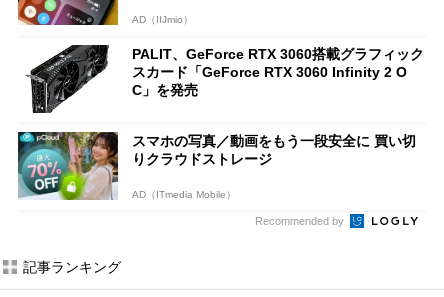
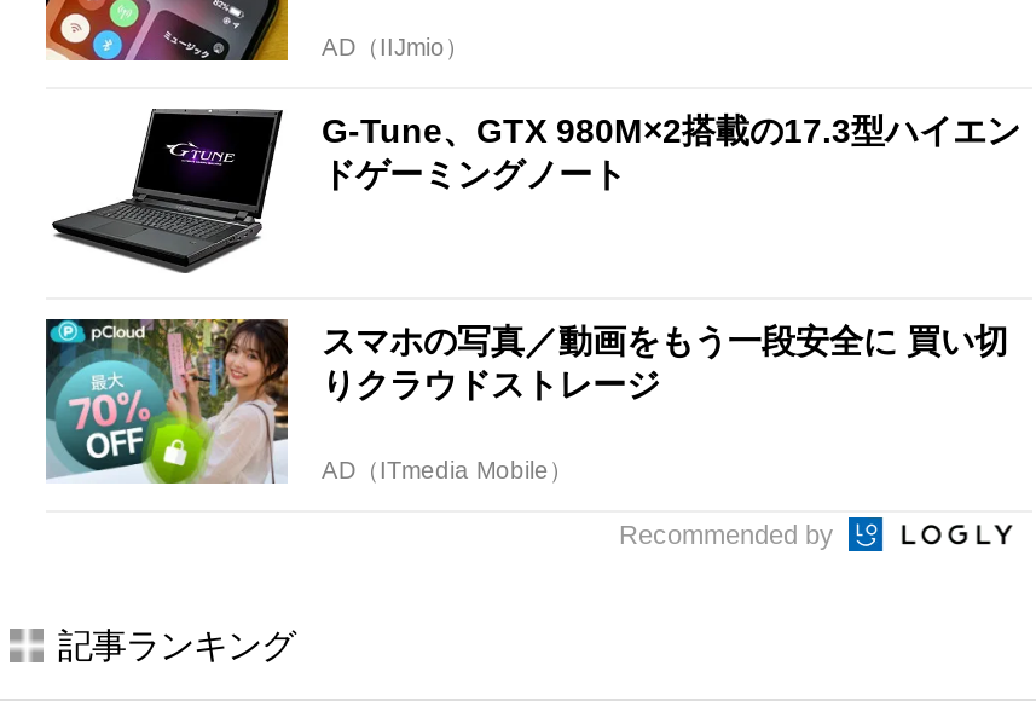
- [image]
- PALIT、GeForce RTX 3060搭載グラフィック
- スカード「GeForce RTX 3060 Infinity 2 O
- C」を発売
+ [image]
+ G-Tune、GTX 980M×2搭載の17.3型ハイエン
+ ドゲーミングノート
